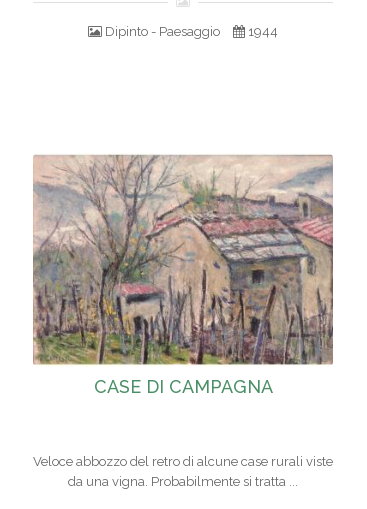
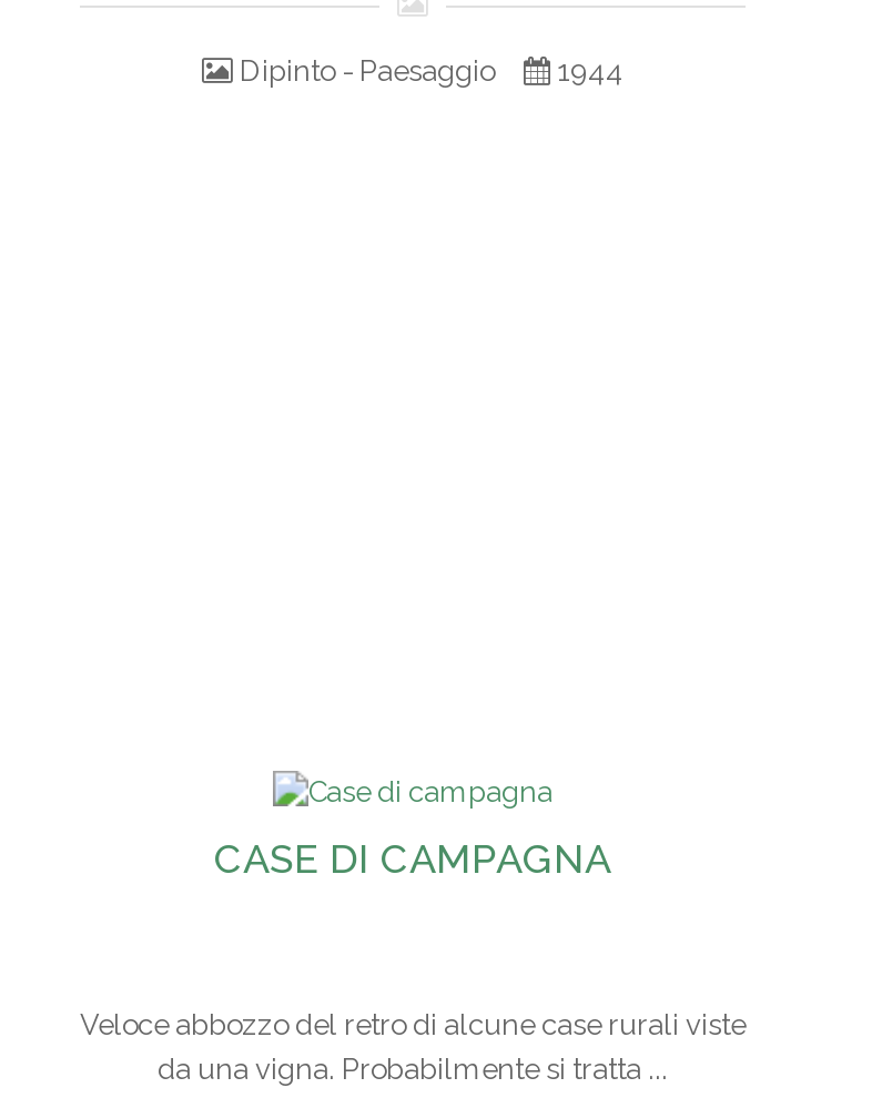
- [image]
